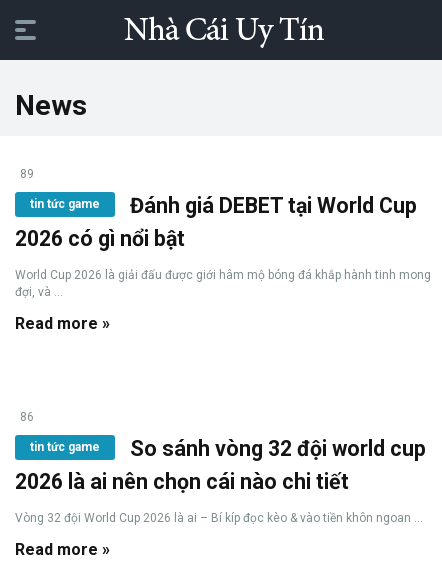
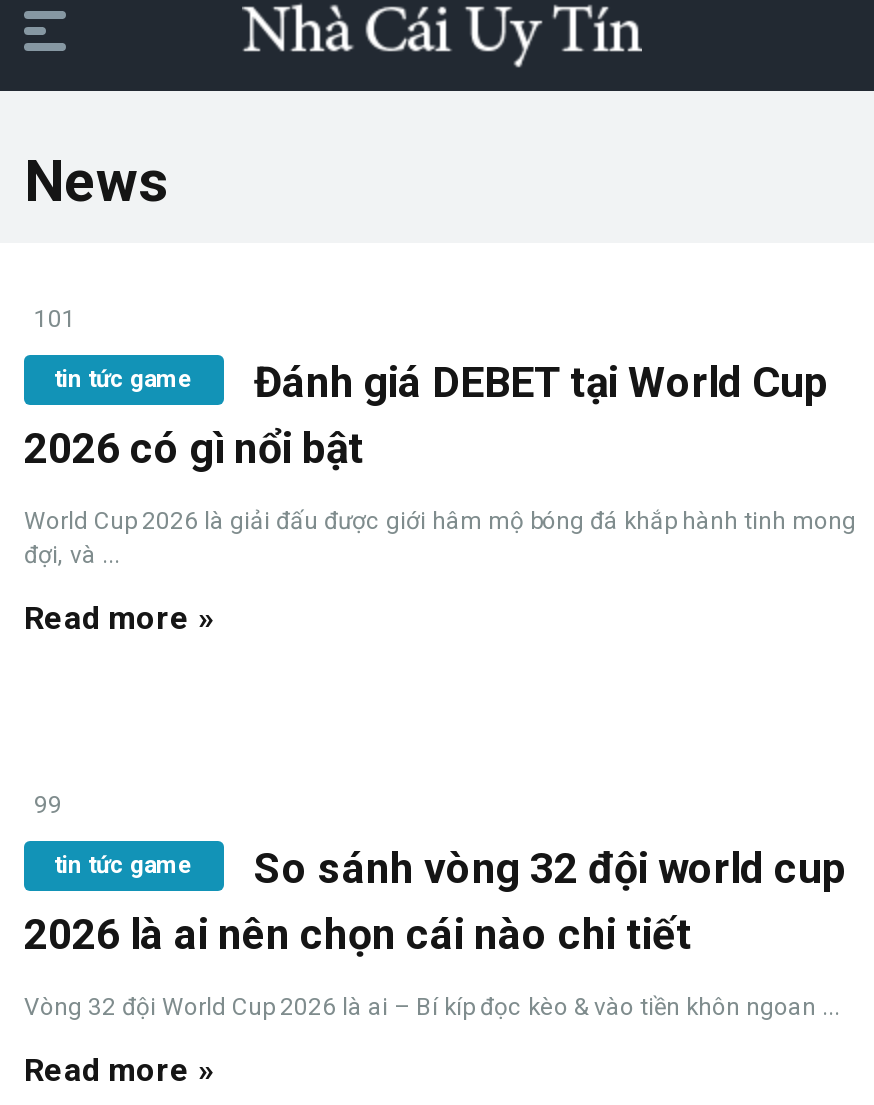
- 89
+ 101

- 86
+ 99
